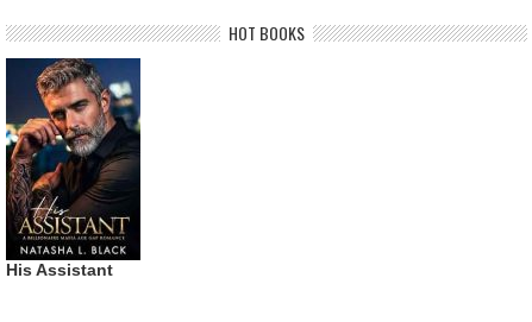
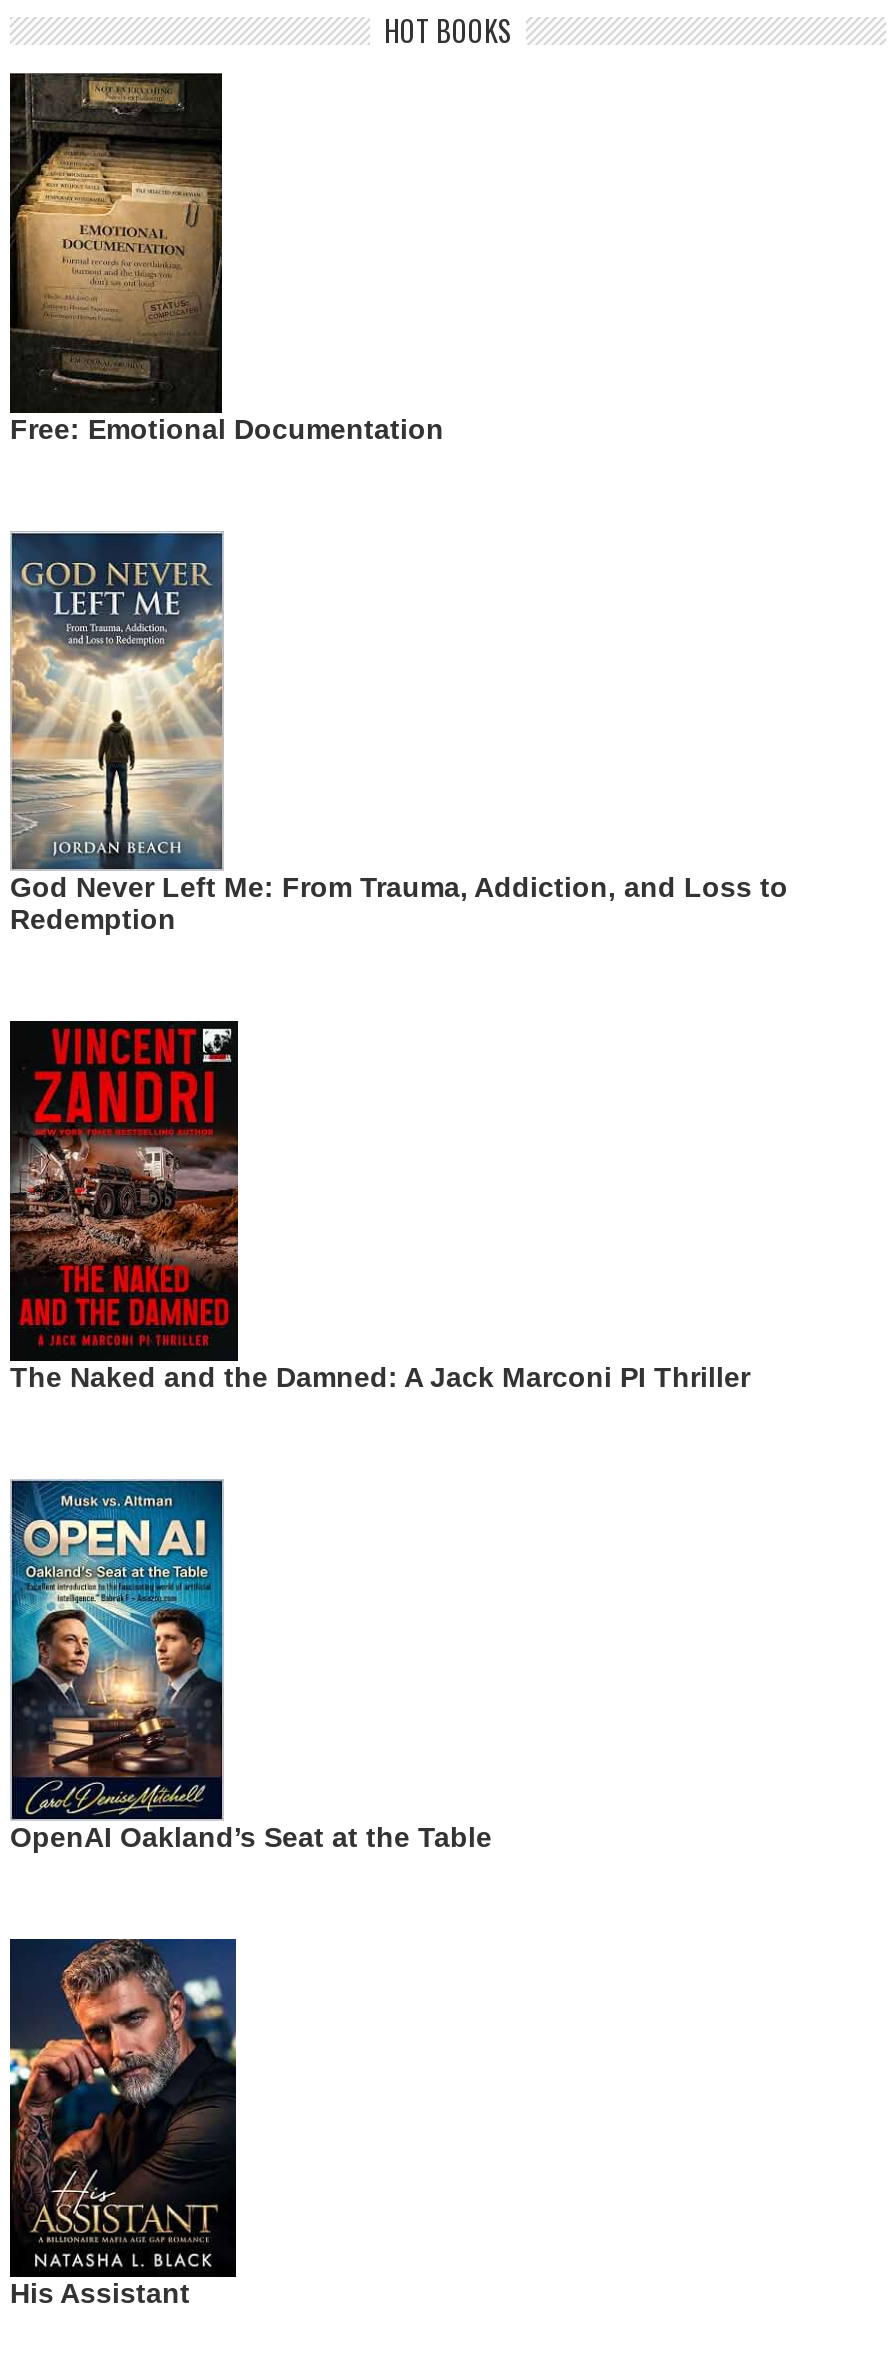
+ [image]
+ Free: Emotional Documentation

+ [image]
+ God Never Left Me: From Trauma, Addiction, and Loss to
+ Redemption

+ [image]
+ The Naked and the Damned: A Jack Marconi PI Thriller

+ [image]
+ OpenAI Oakland’s Seat at the Table
